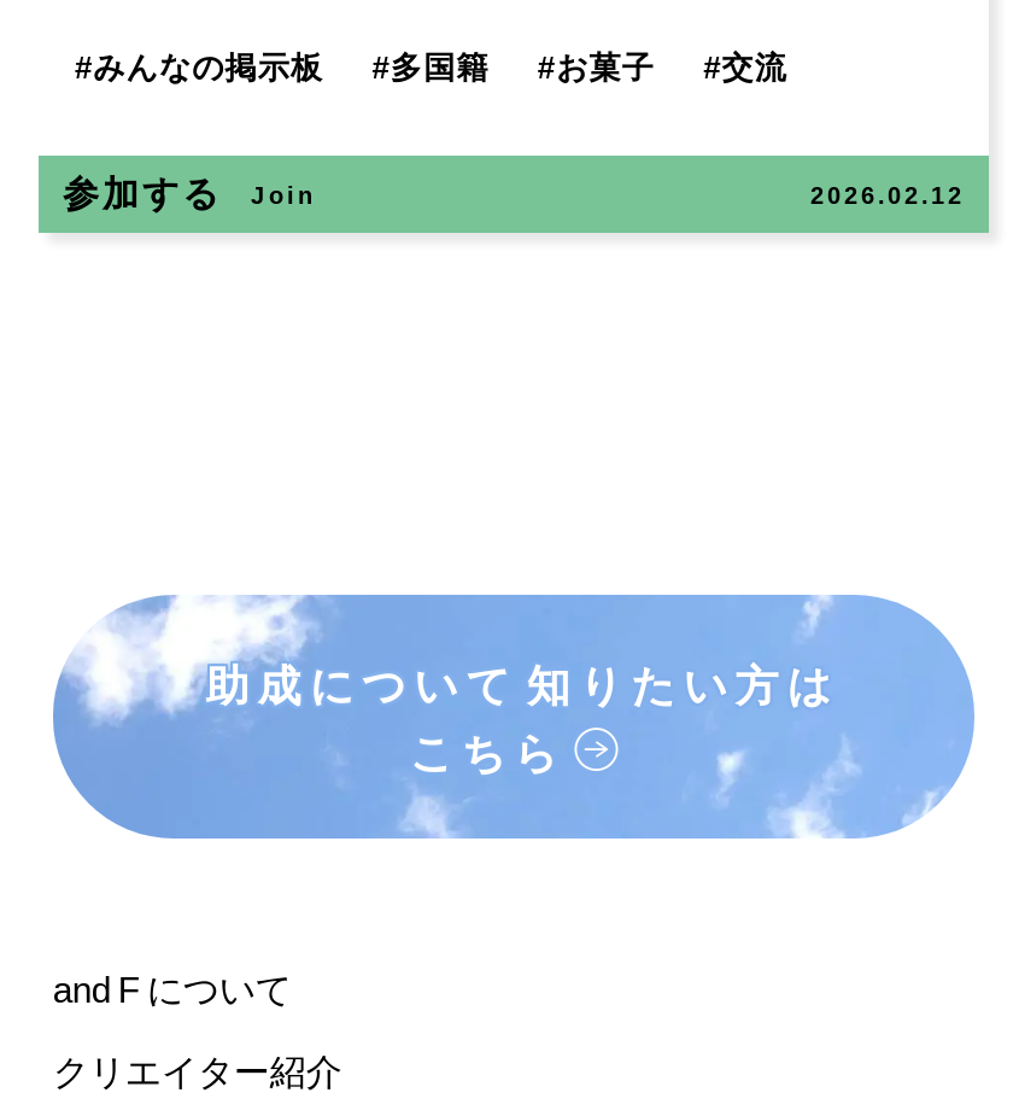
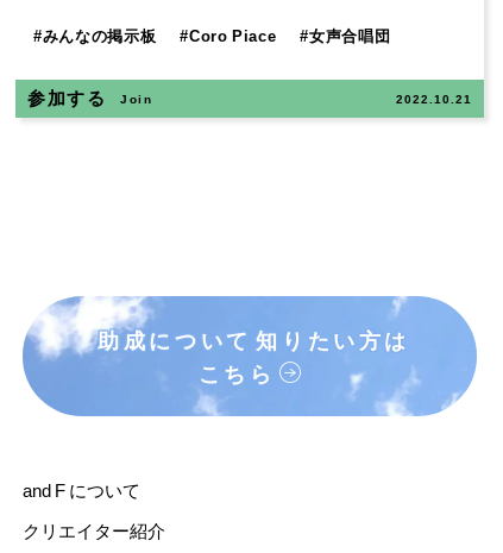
- #多国籍
- #お菓子
- #交流
+ #Coro Piace
+ #女声合唱団

- 2026.02.12
+ 2022.10.21
